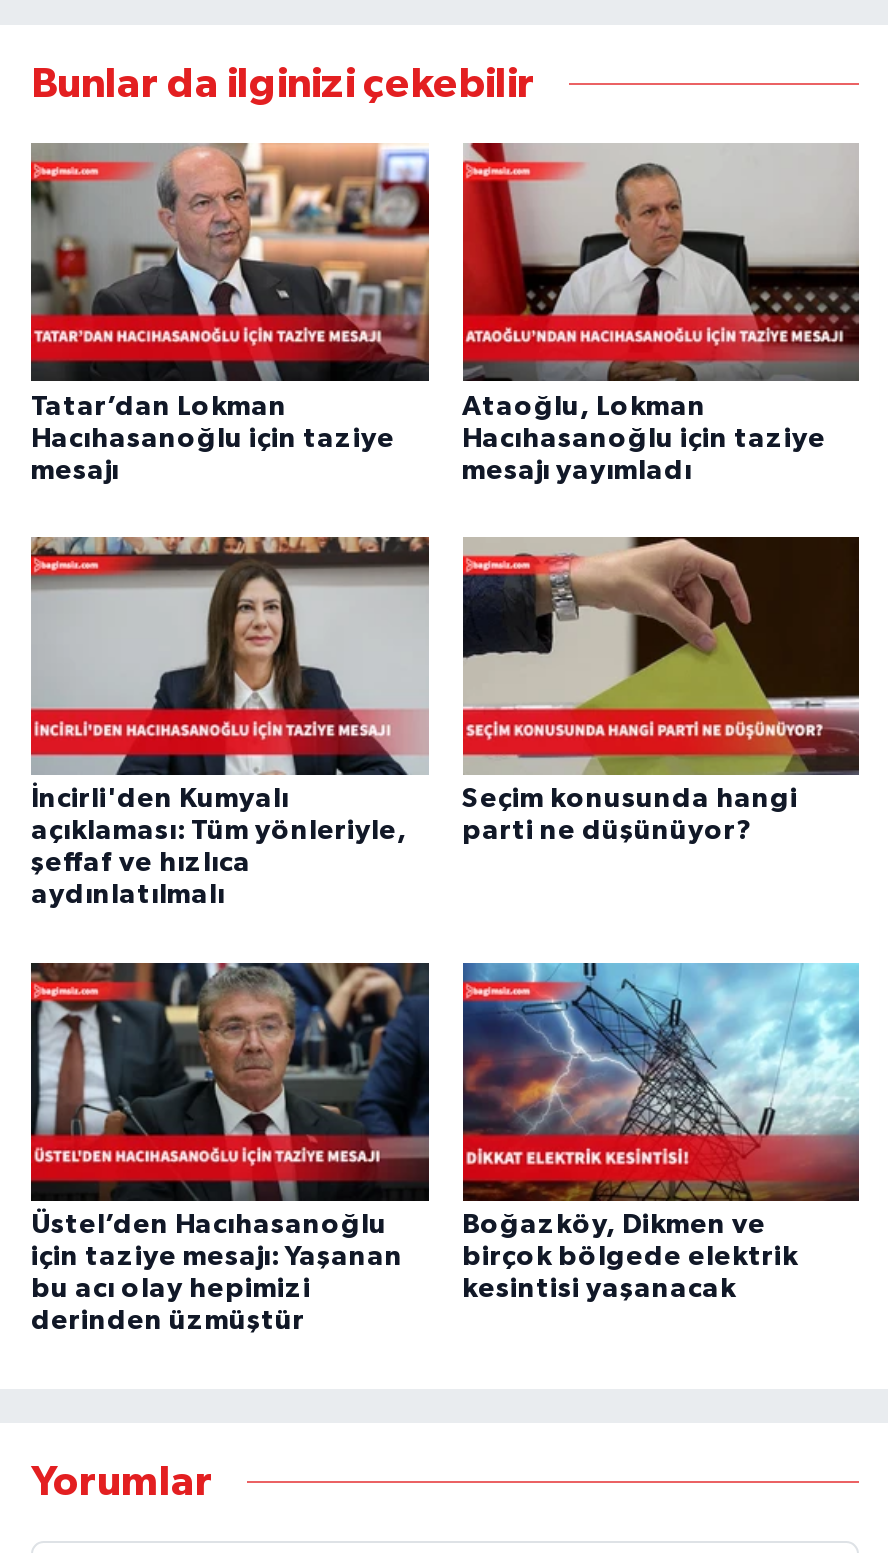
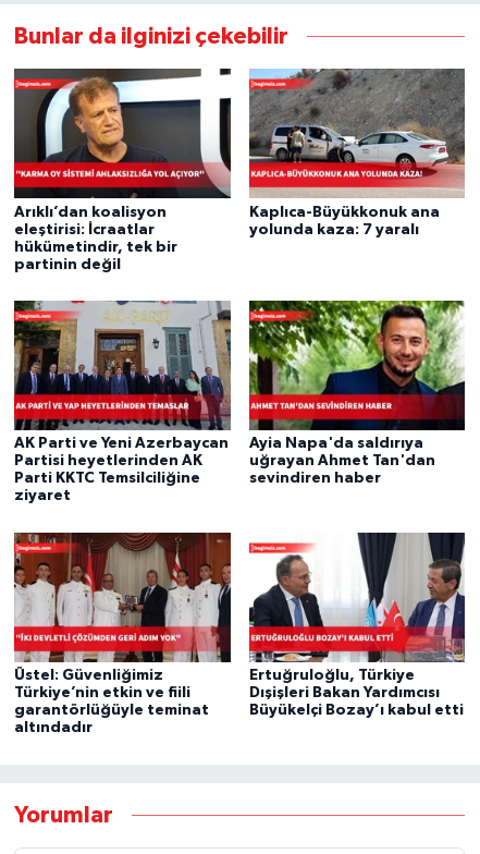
- [image]
- Tatar’dan Lokman
- Hacıhasanoğlu için taziye
- mesajı
+ [image]
+ Arıklı’dan koalisyon
+ eleştirisi: İcraatlar
+ hükümetindir, tek bir
+ partinin değil

- [image]
- Ataoğlu, Lokman
- Hacıhasanoğlu için taziye
- mesajı yayımladı
+ [image]
+ Kaplıca-Büyükkonuk ana
+ yolunda kaza: 7 yaralı

- [image]
- İncirli'den Kumyalı
- açıklaması: Tüm yönleriyle,
- şeffaf ve hızlıca
- aydınlatılmalı
+ [image]
+ AK Parti ve Yeni Azerbaycan
+ Partisi heyetlerinden AK
+ Parti KKTC Temsilciliğine
+ ziyaret

- [image]
- Seçim konusunda hangi
- parti ne düşünüyor?
+ [image]
+ Ayia Napa'da saldırıya
+ uğrayan Ahmet Tan'dan
+ sevindiren haber

- [image]
- Üstel’den Hacıhasanoğlu
- için taziye mesajı: Yaşanan
- bu acı olay hepimizi
- derinden üzmüştür
+ [image]
+ Üstel: Güvenliğimiz
+ Türkiye’nin etkin ve fiili
+ garantörlüğüyle teminat
+ altındadır

- [image]
- Boğazköy, Dikmen ve
- birçok bölgede elektrik
- kesintisi yaşanacak
+ [image]
+ Ertuğruloğlu, Türkiye
+ Dışişleri Bakan Yardımcısı
+ Büyükelçi Bozay’ı kabul etti
